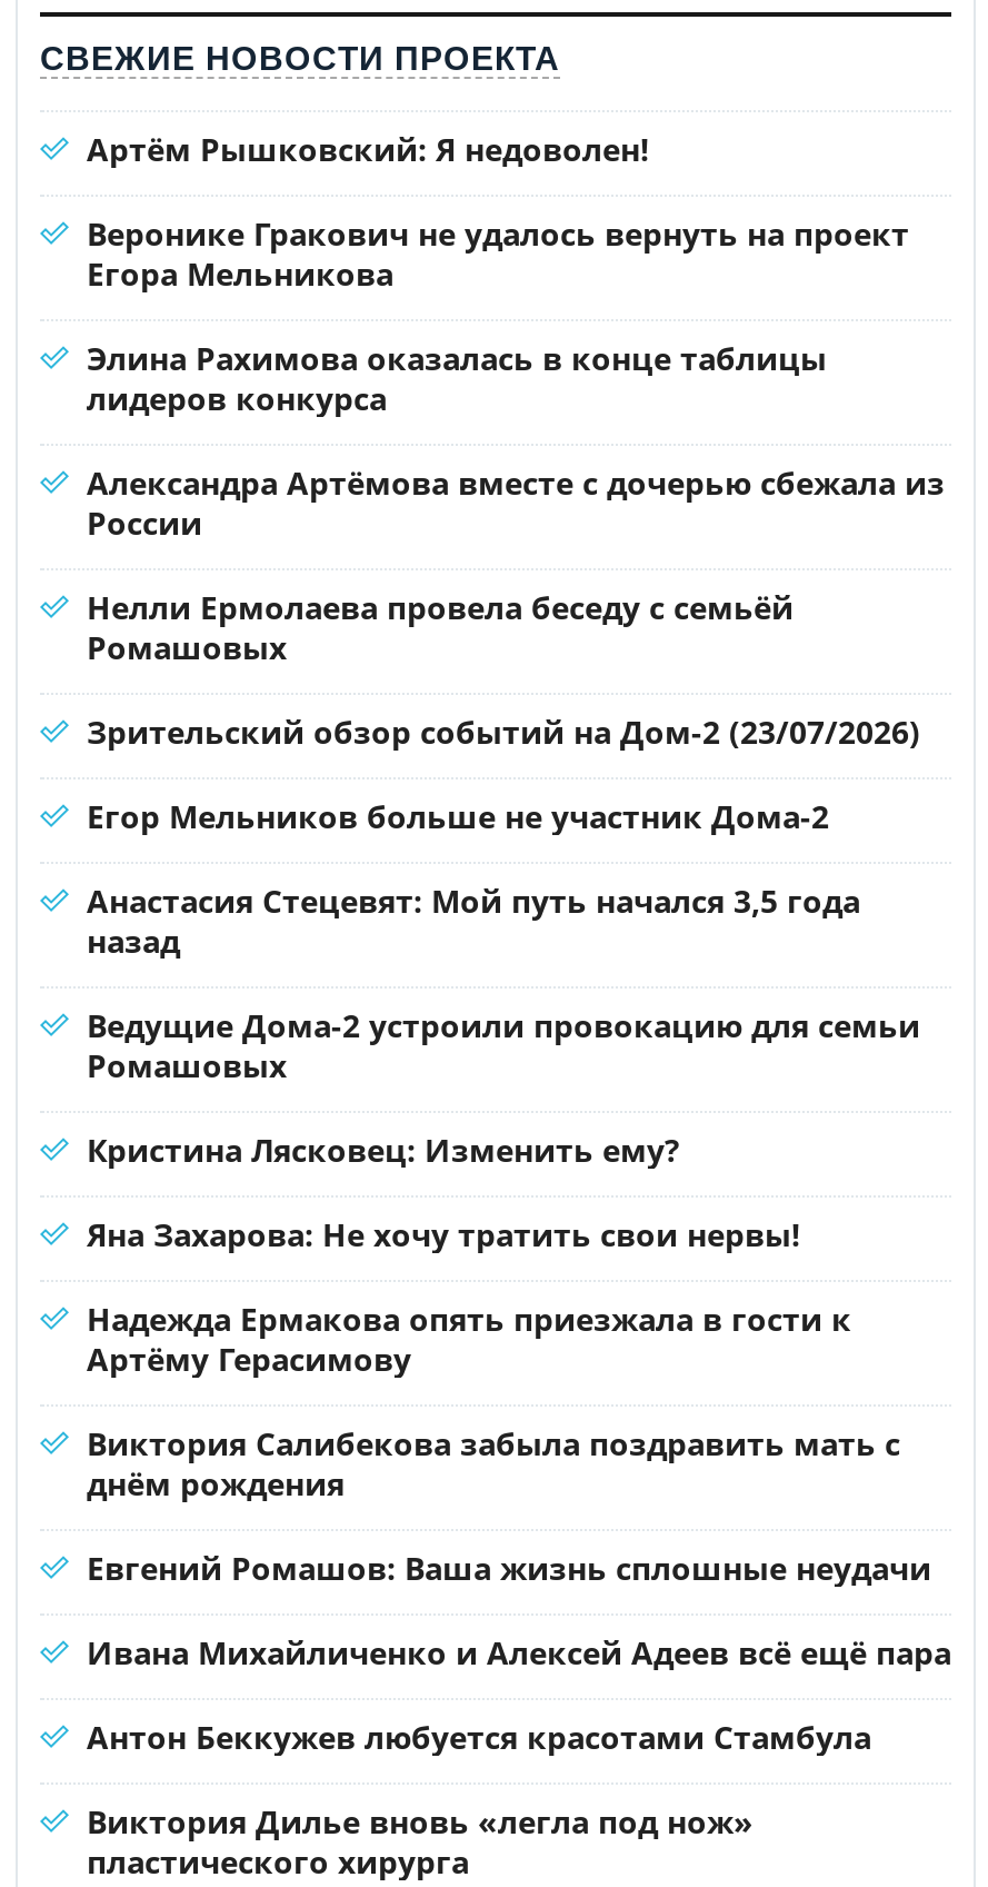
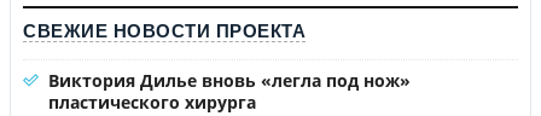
- Артём Рышковский: Я недоволен!
- Веронике Гракович не удалось вернуть на проект
- Егора Мельникова
- Элина Рахимова оказалась в конце таблицы
- лидеров конкурса
- Александра Артёмова вместе с дочерью сбежала из
- России
- Нелли Ермолаева провела беседу с семьёй
- Ромашовых
- Зрительский обзор событий на Дом-2 (23/07/2026)
- Егор Мельников больше не участник Дома-2
- Анастасия Стецевят: Мой путь начался 3,5 года
- назад
- Ведущие Дома-2 устроили провокацию для семьи
- Ромашовых
- Кристина Лясковец: Изменить ему?
- Яна Захарова: Не хочу тратить свои нервы!
- Надежда Ермакова опять приезжала в гости к
- Артёму Герасимову
- Виктория Салибекова забыла поздравить мать с
- днём рождения
- Евгений Ромашов: Ваша жизнь сплошные неудачи
- Ивана Михайличенко и Алексей Адеев всё ещё пара
- Антон Беккужев любуется красотами Стамбула
